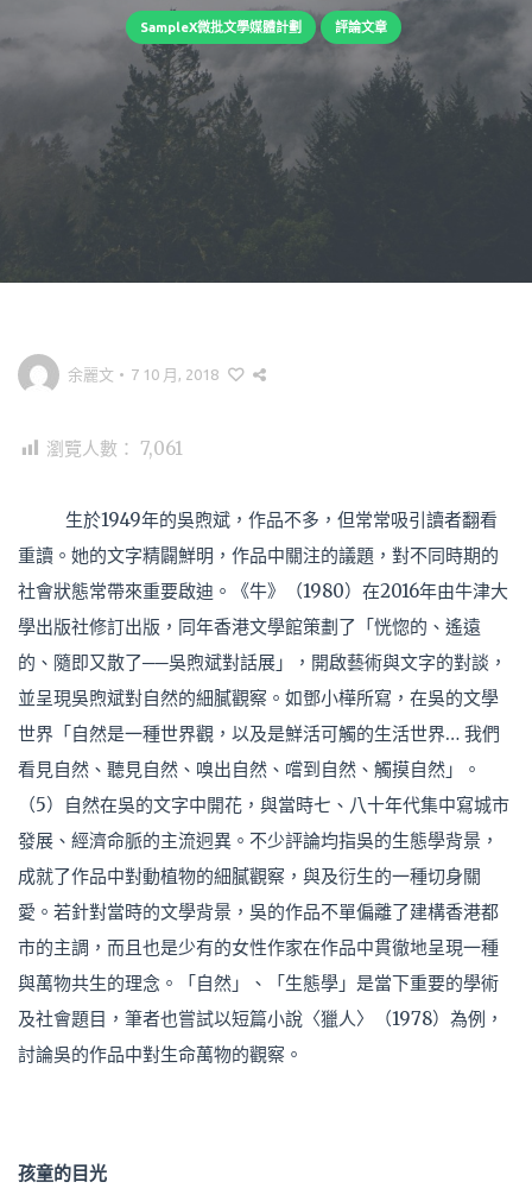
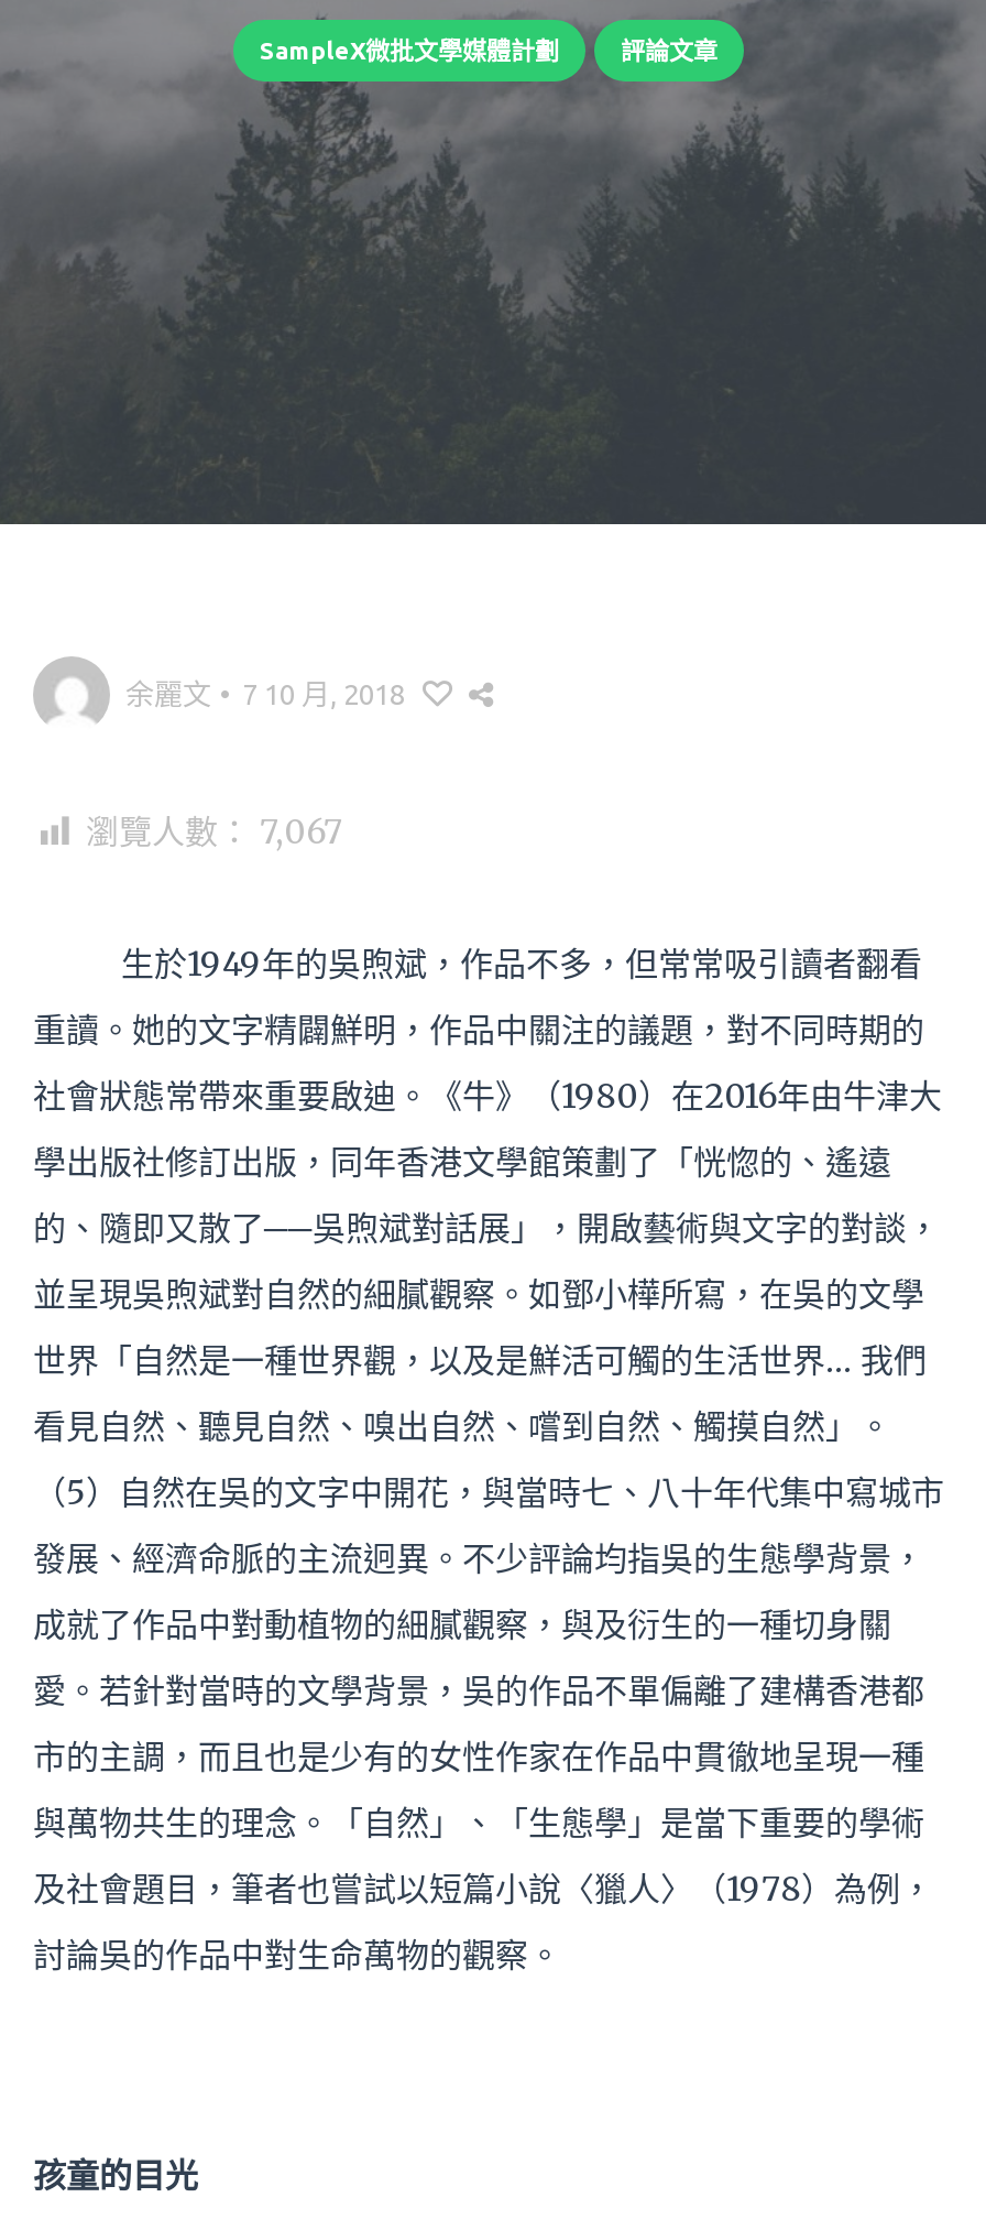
- 瀏覽人數： 7,061
+ 瀏覽人數： 7,067
